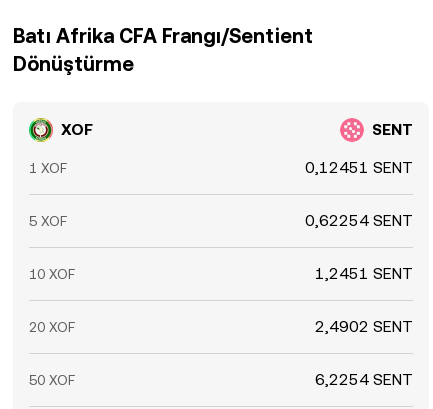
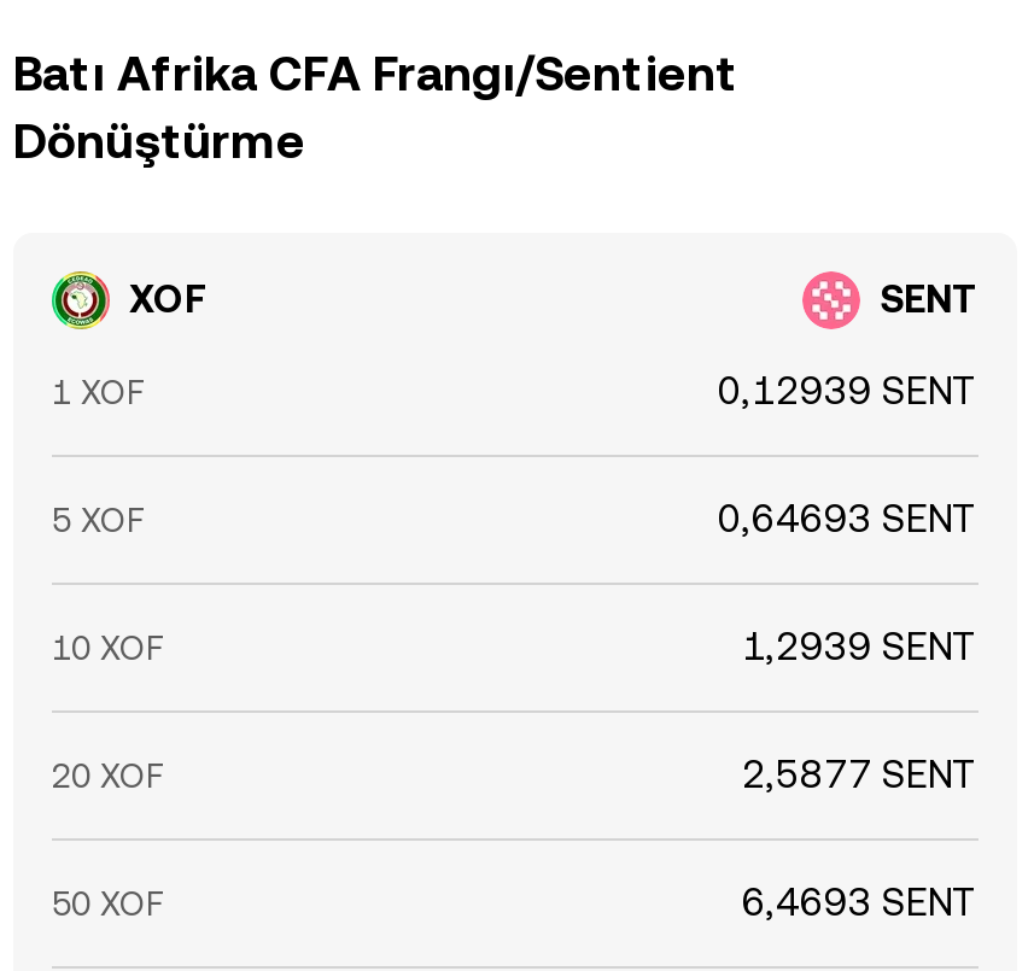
- 0,12451 SENT
+ 0,12939 SENT

- 0,62254 SENT
+ 0,64693 SENT

- 1,2451 SENT
+ 1,2939 SENT

- 2,4902 SENT
+ 2,5877 SENT

- 6,2254 SENT
+ 6,4693 SENT
